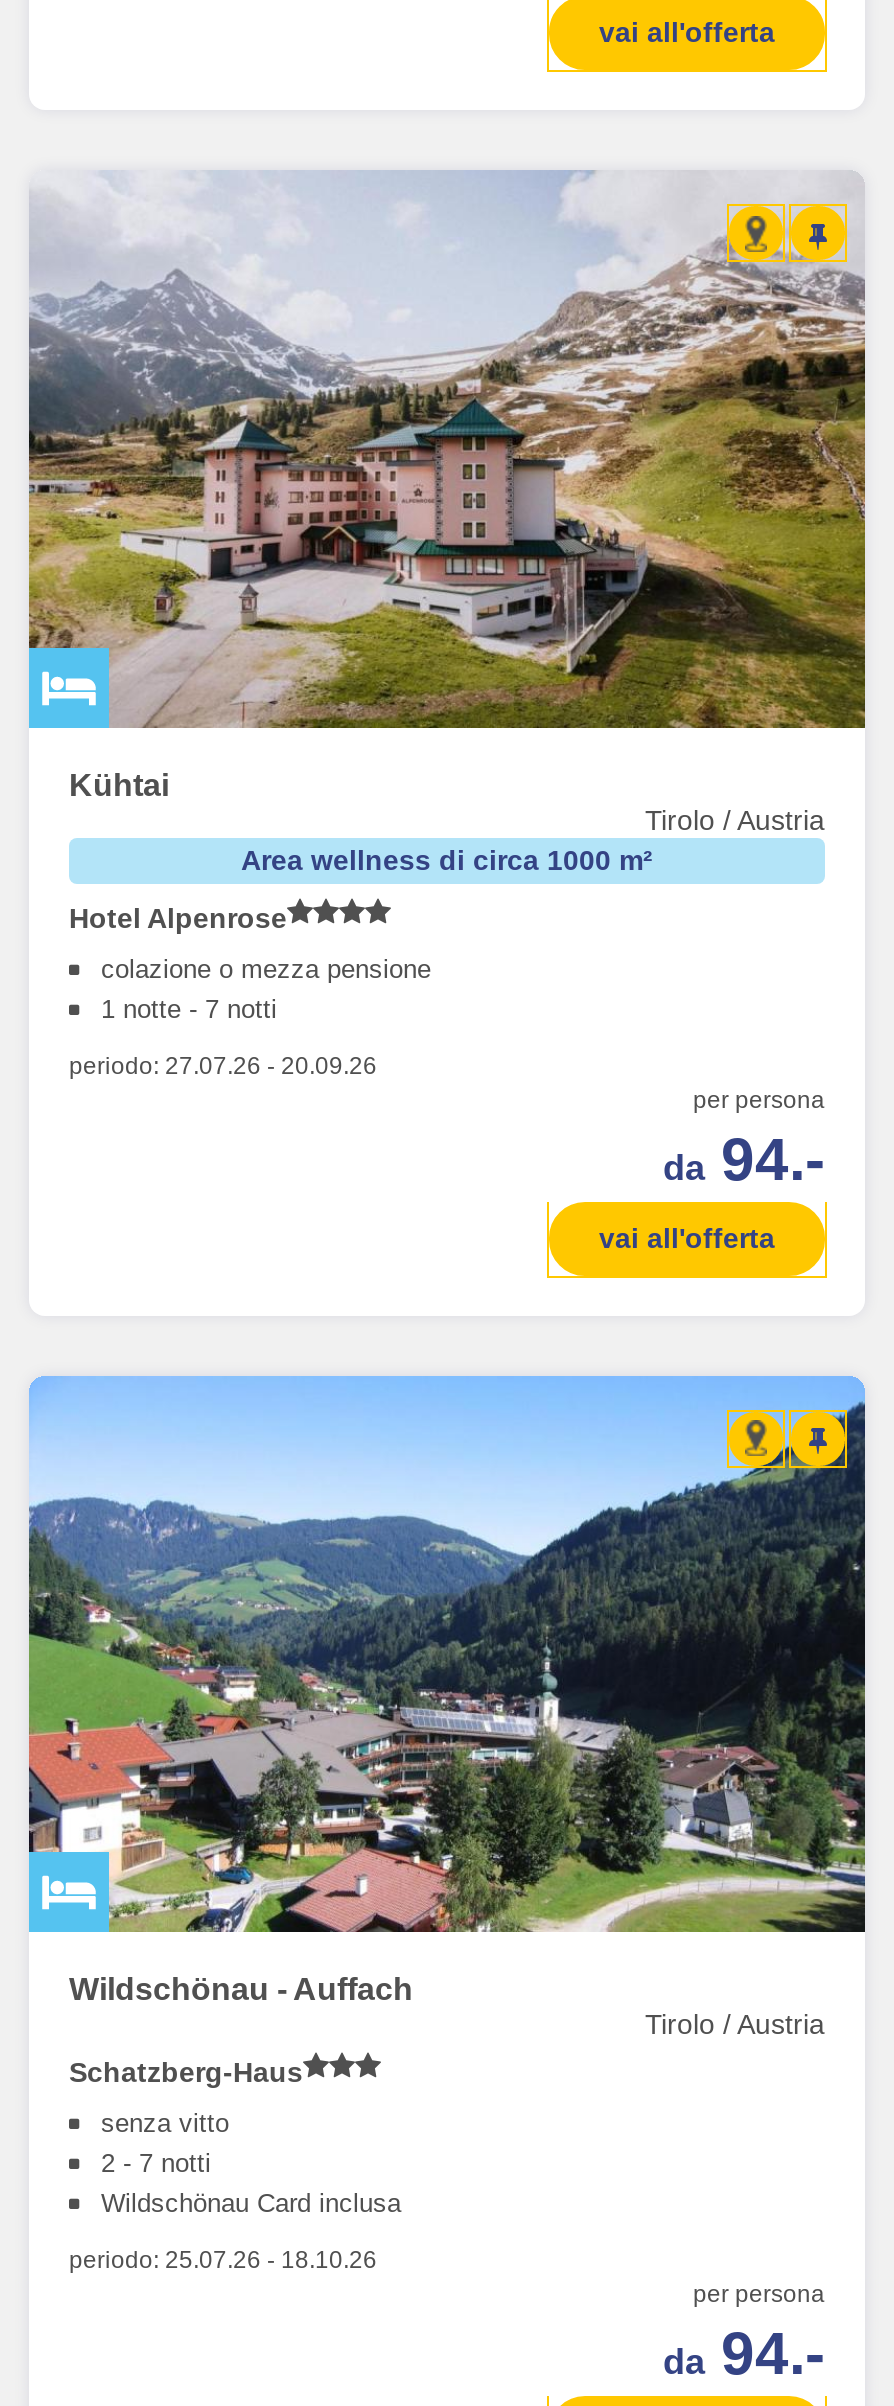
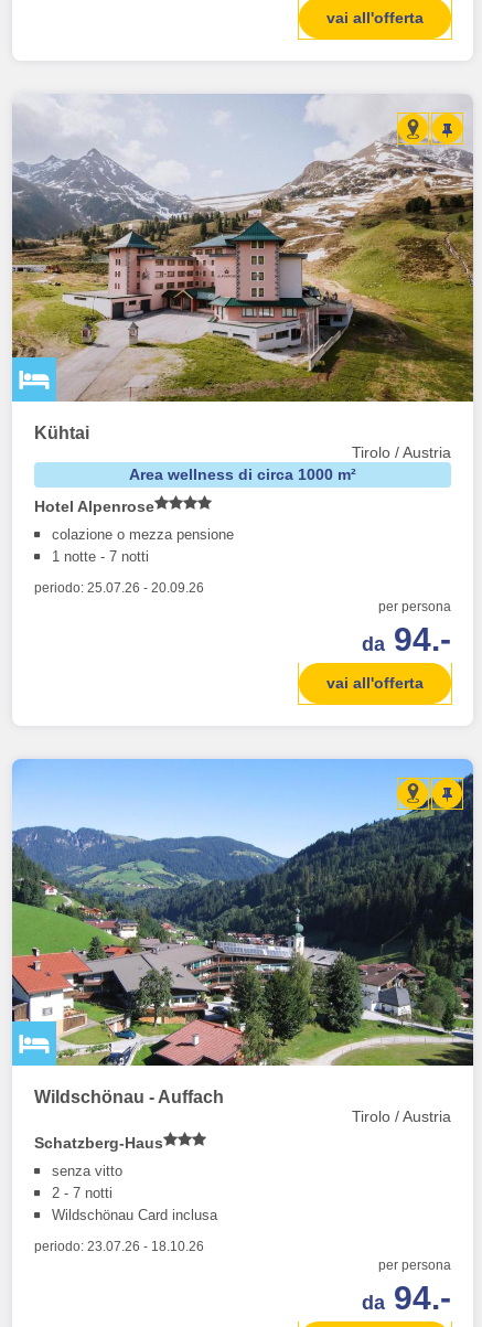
- periodo: 27.07.26 - 20.09.26
+ periodo: 25.07.26 - 20.09.26

- periodo: 25.07.26 - 18.10.26
+ periodo: 23.07.26 - 18.10.26
